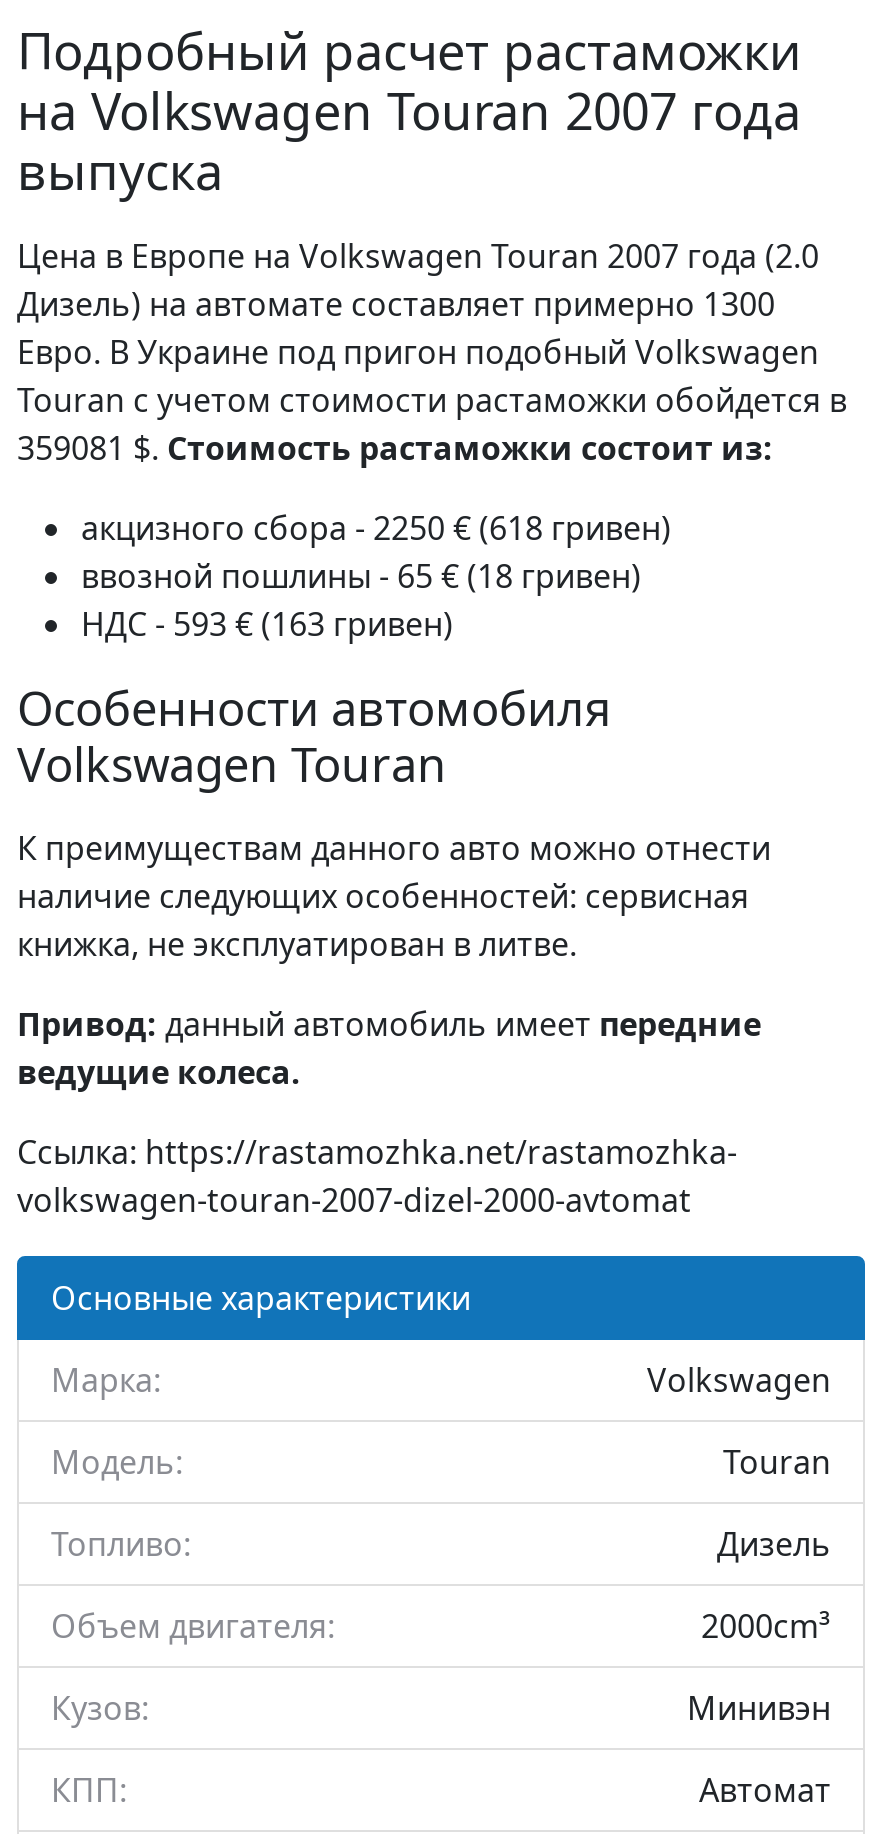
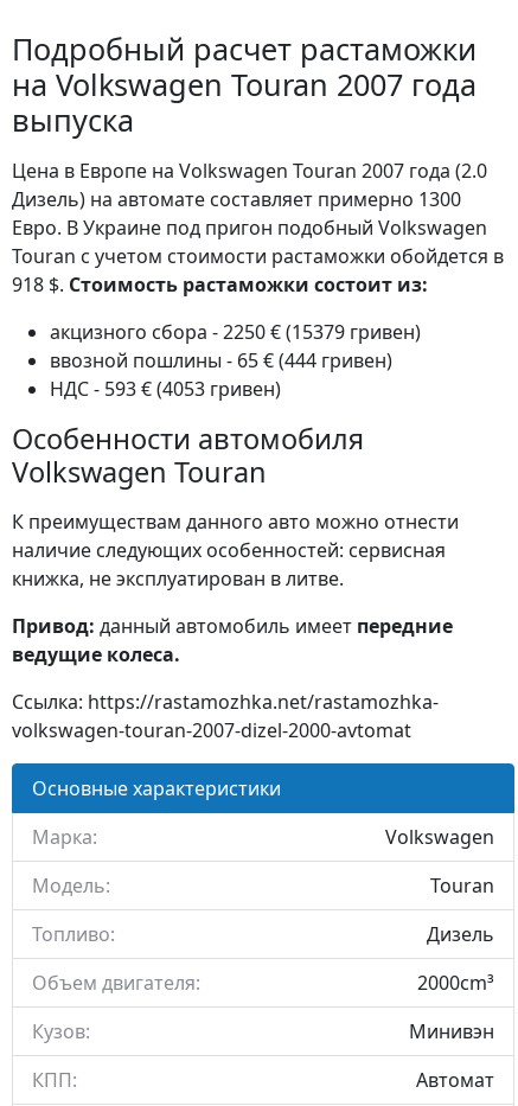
- 359081 $. Стоимость растаможки состоит из:
+ 918 $. Стоимость растаможки состоит из:

- акцизного сбора - 2250 € (618 гривен)
+ акцизного сбора - 2250 € (15379 гривен)

- ввозной пошлины - 65 € (18 гривен)
+ ввозной пошлины - 65 € (444 гривен)

- НДС - 593 € (163 гривен)
+ НДС - 593 € (4053 гривен)
